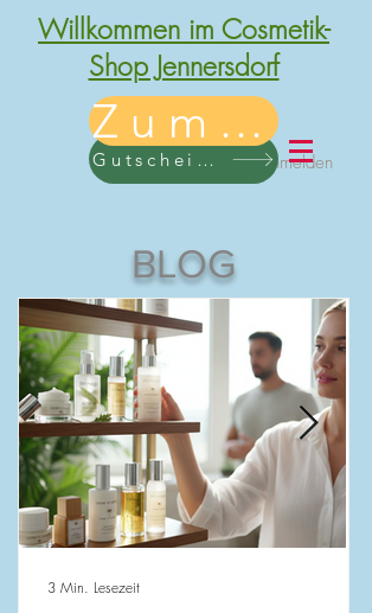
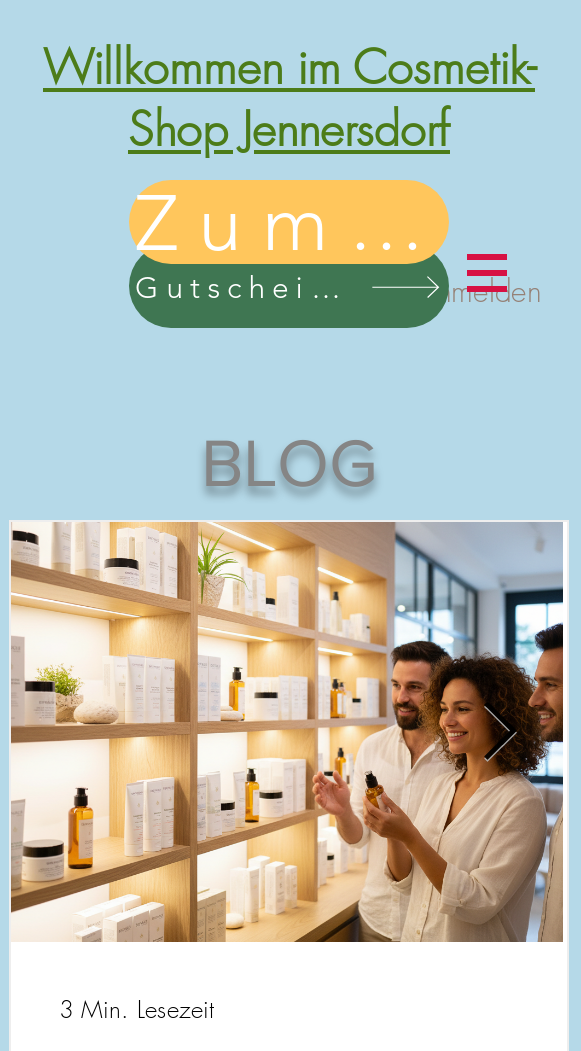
- [image]
+ [image]
